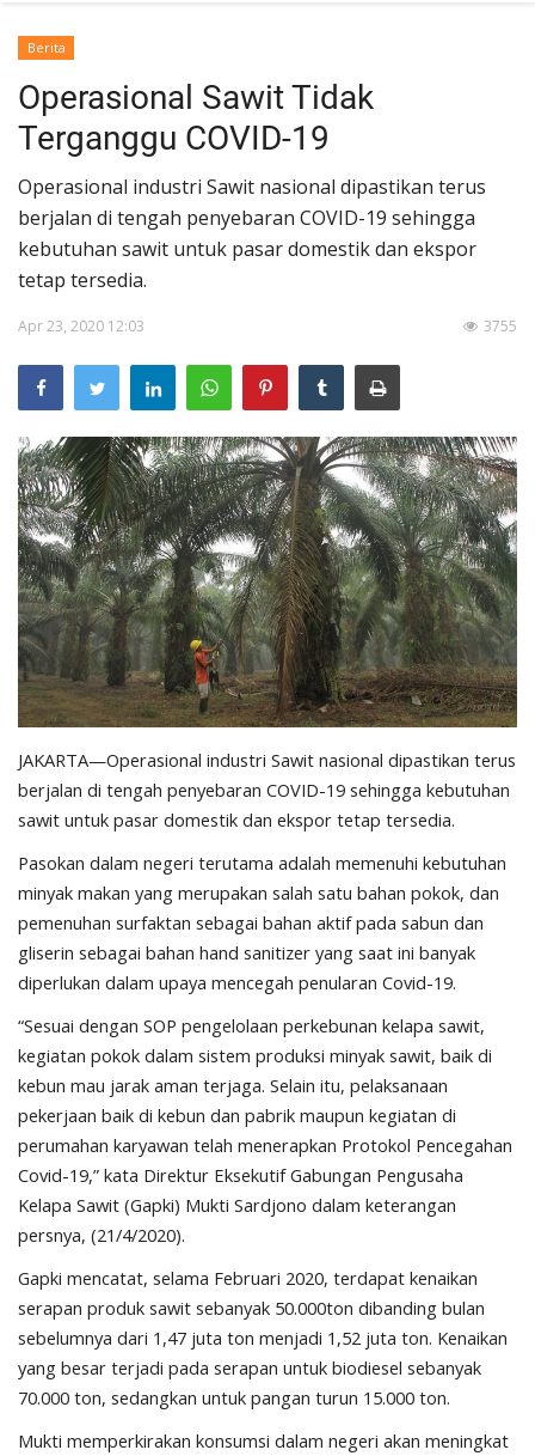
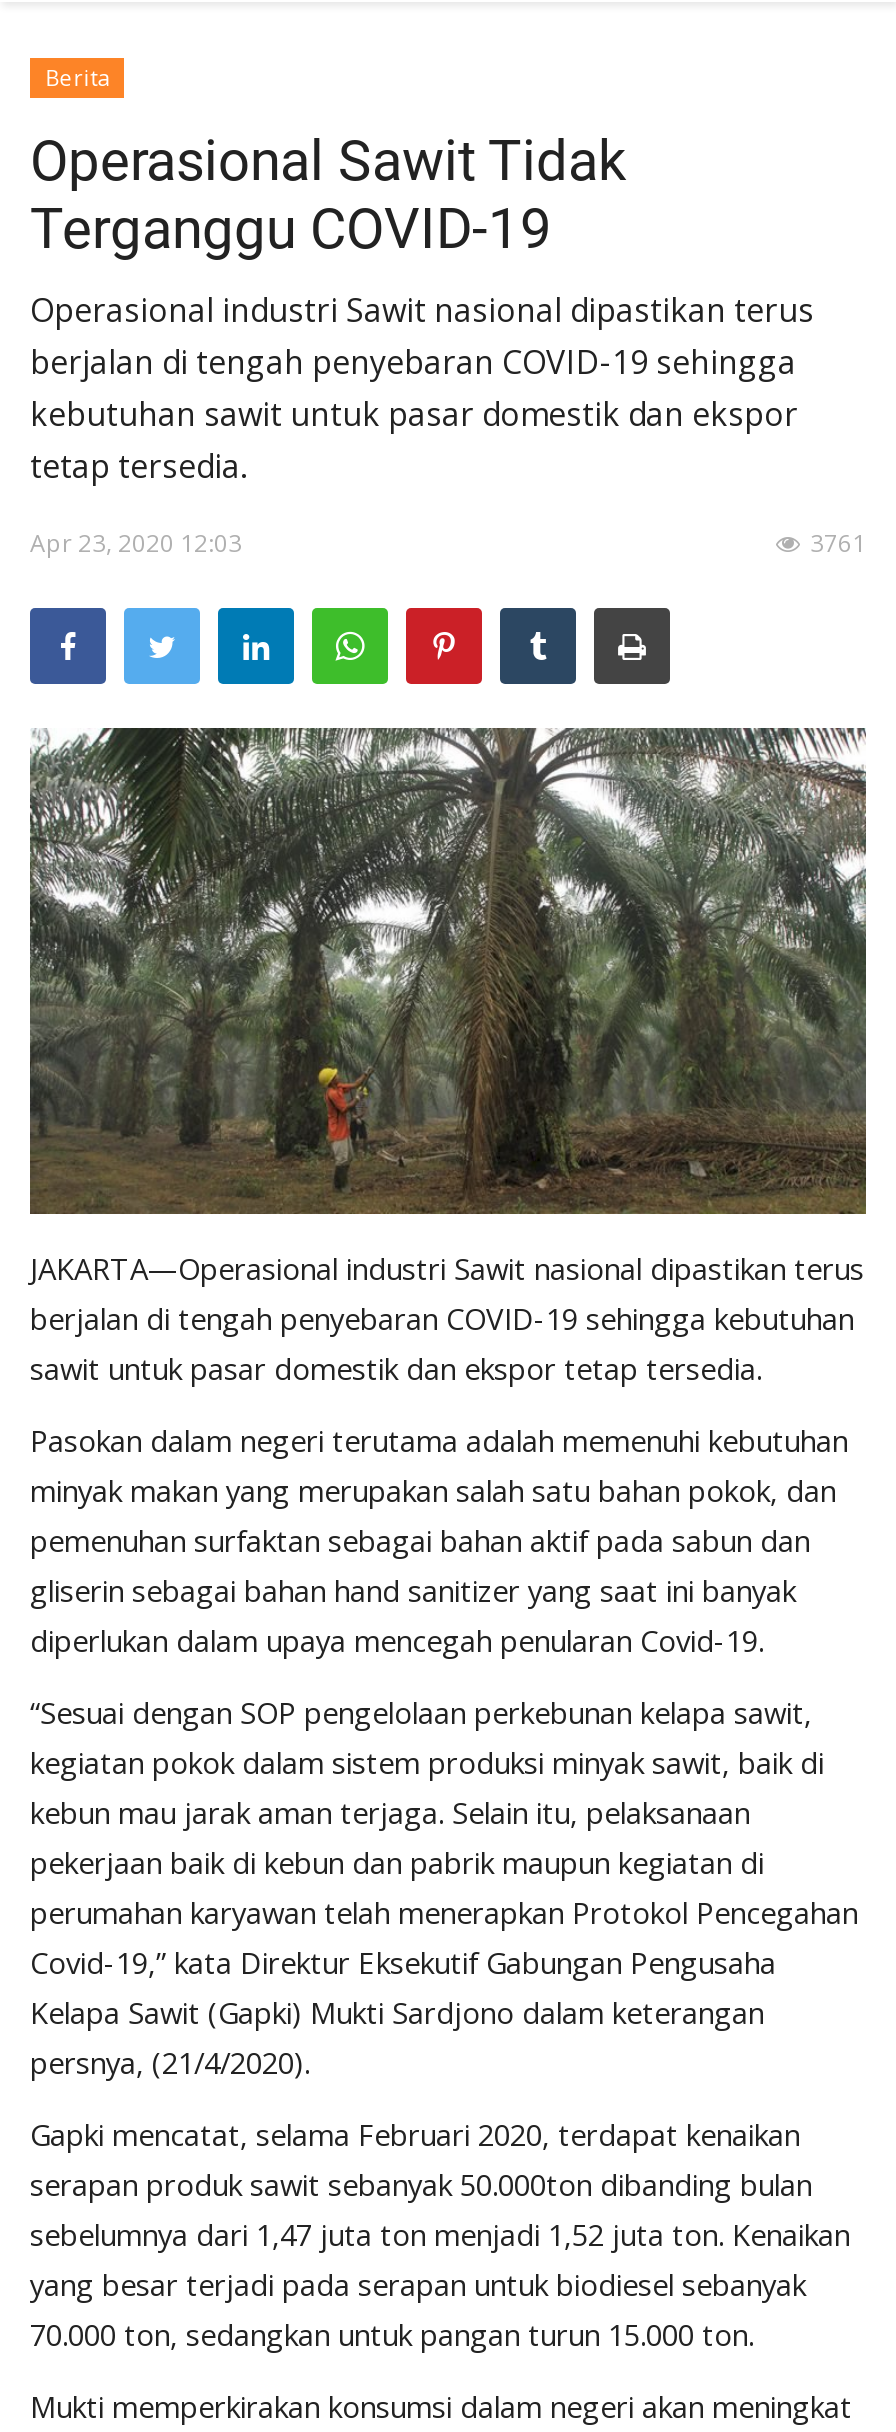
- 3755
+ 3761
